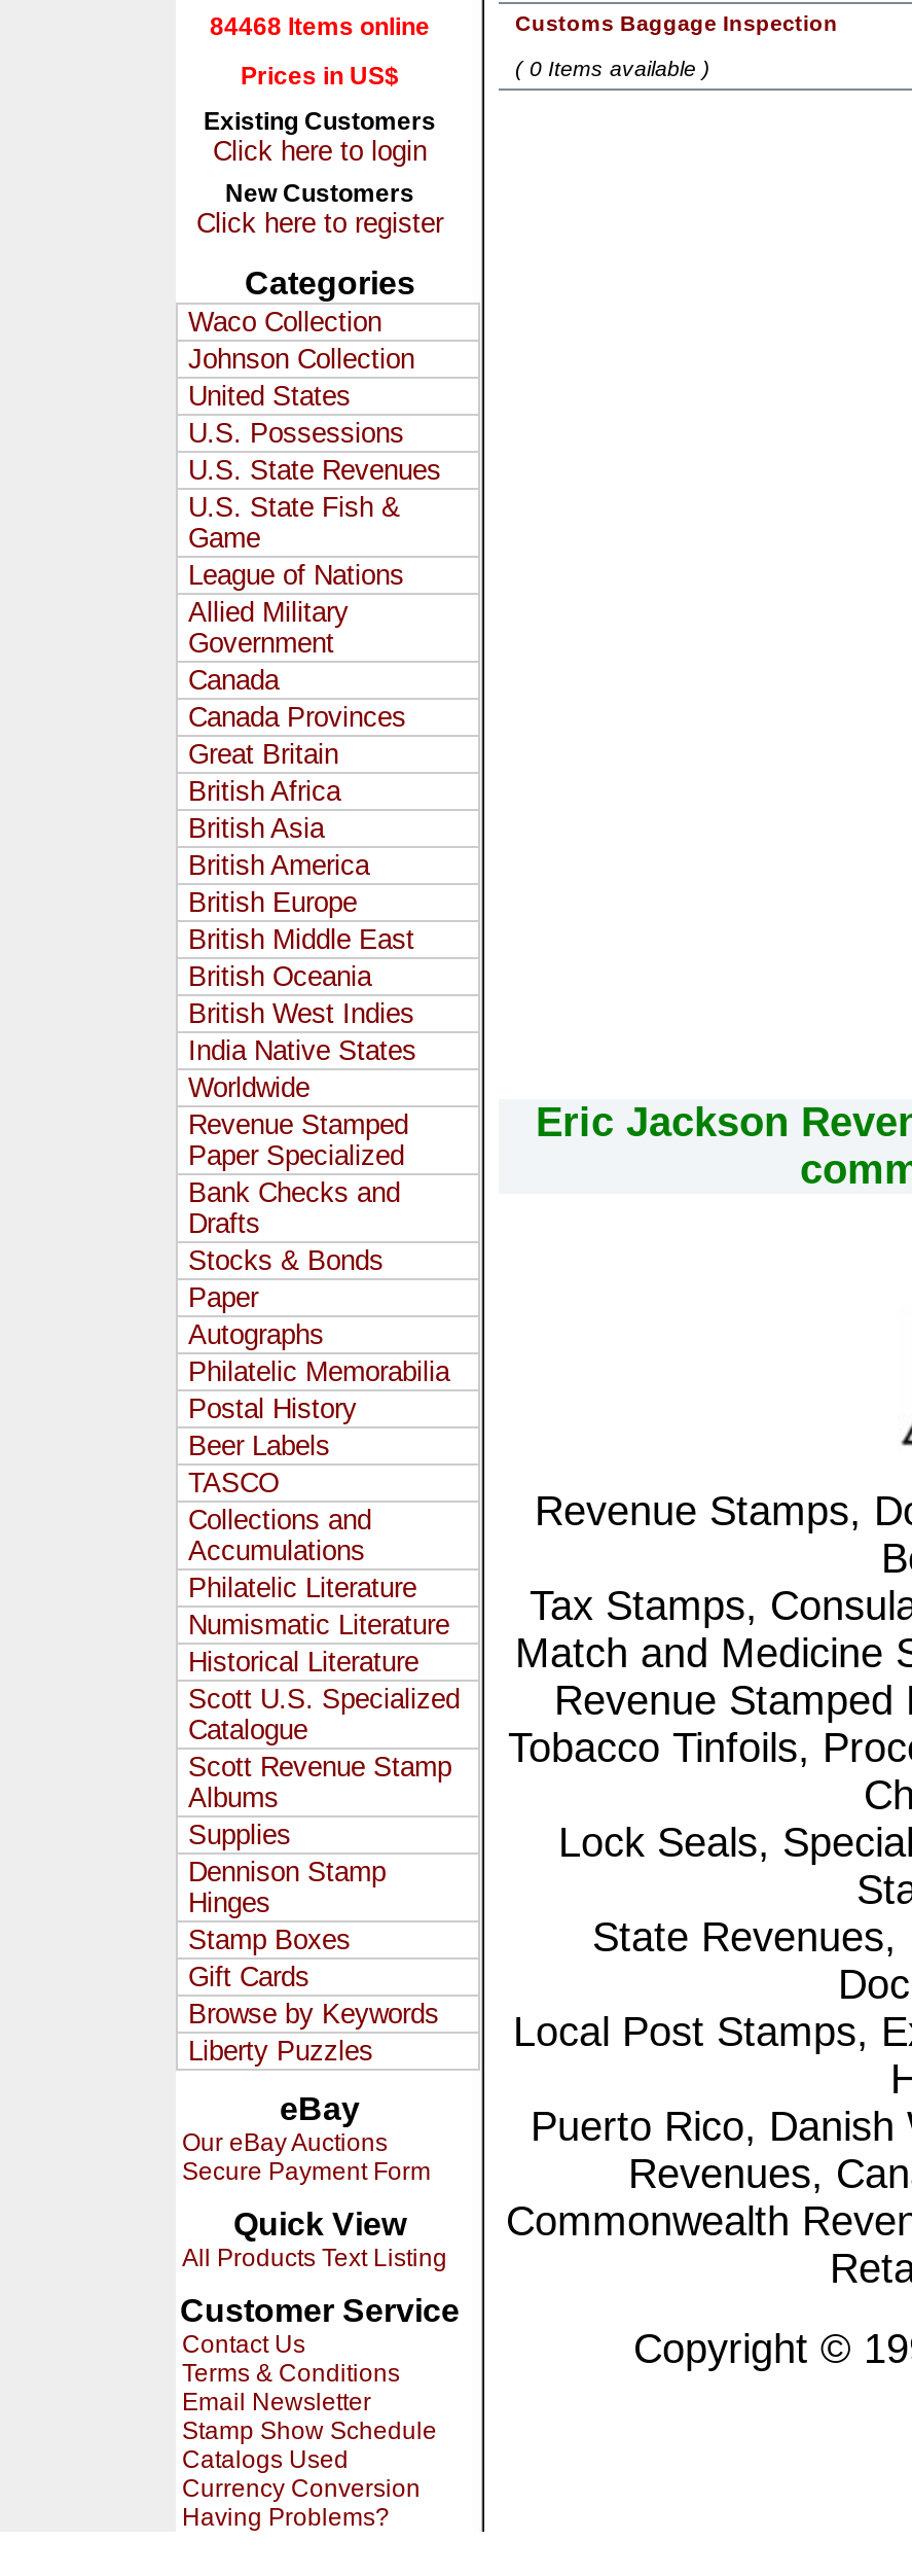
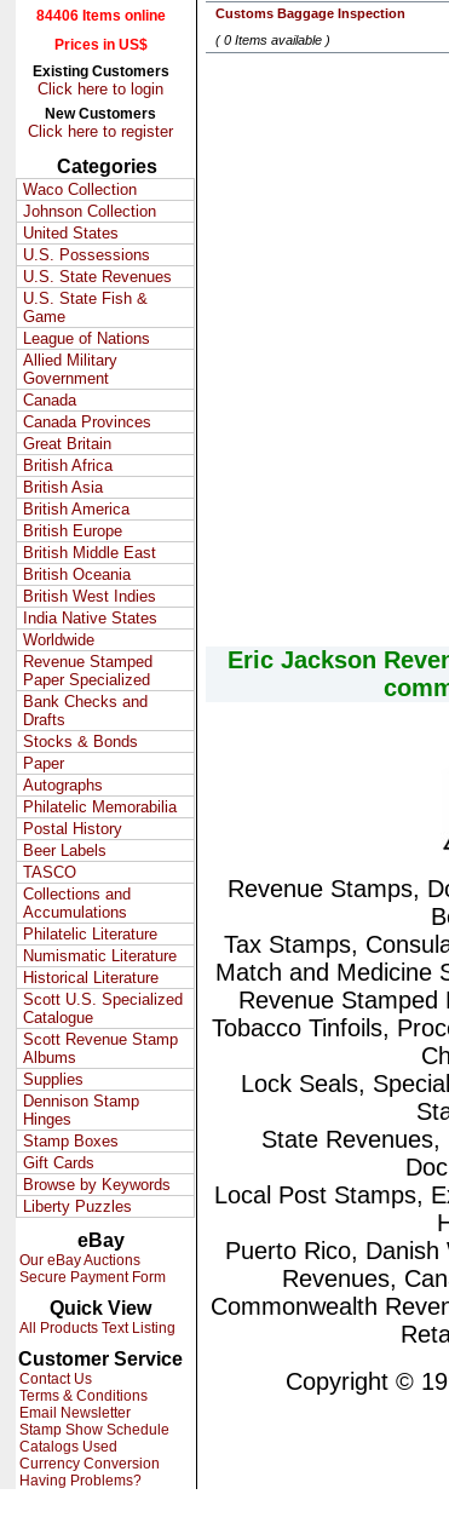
- 84468 Items online
+ 84406 Items online
